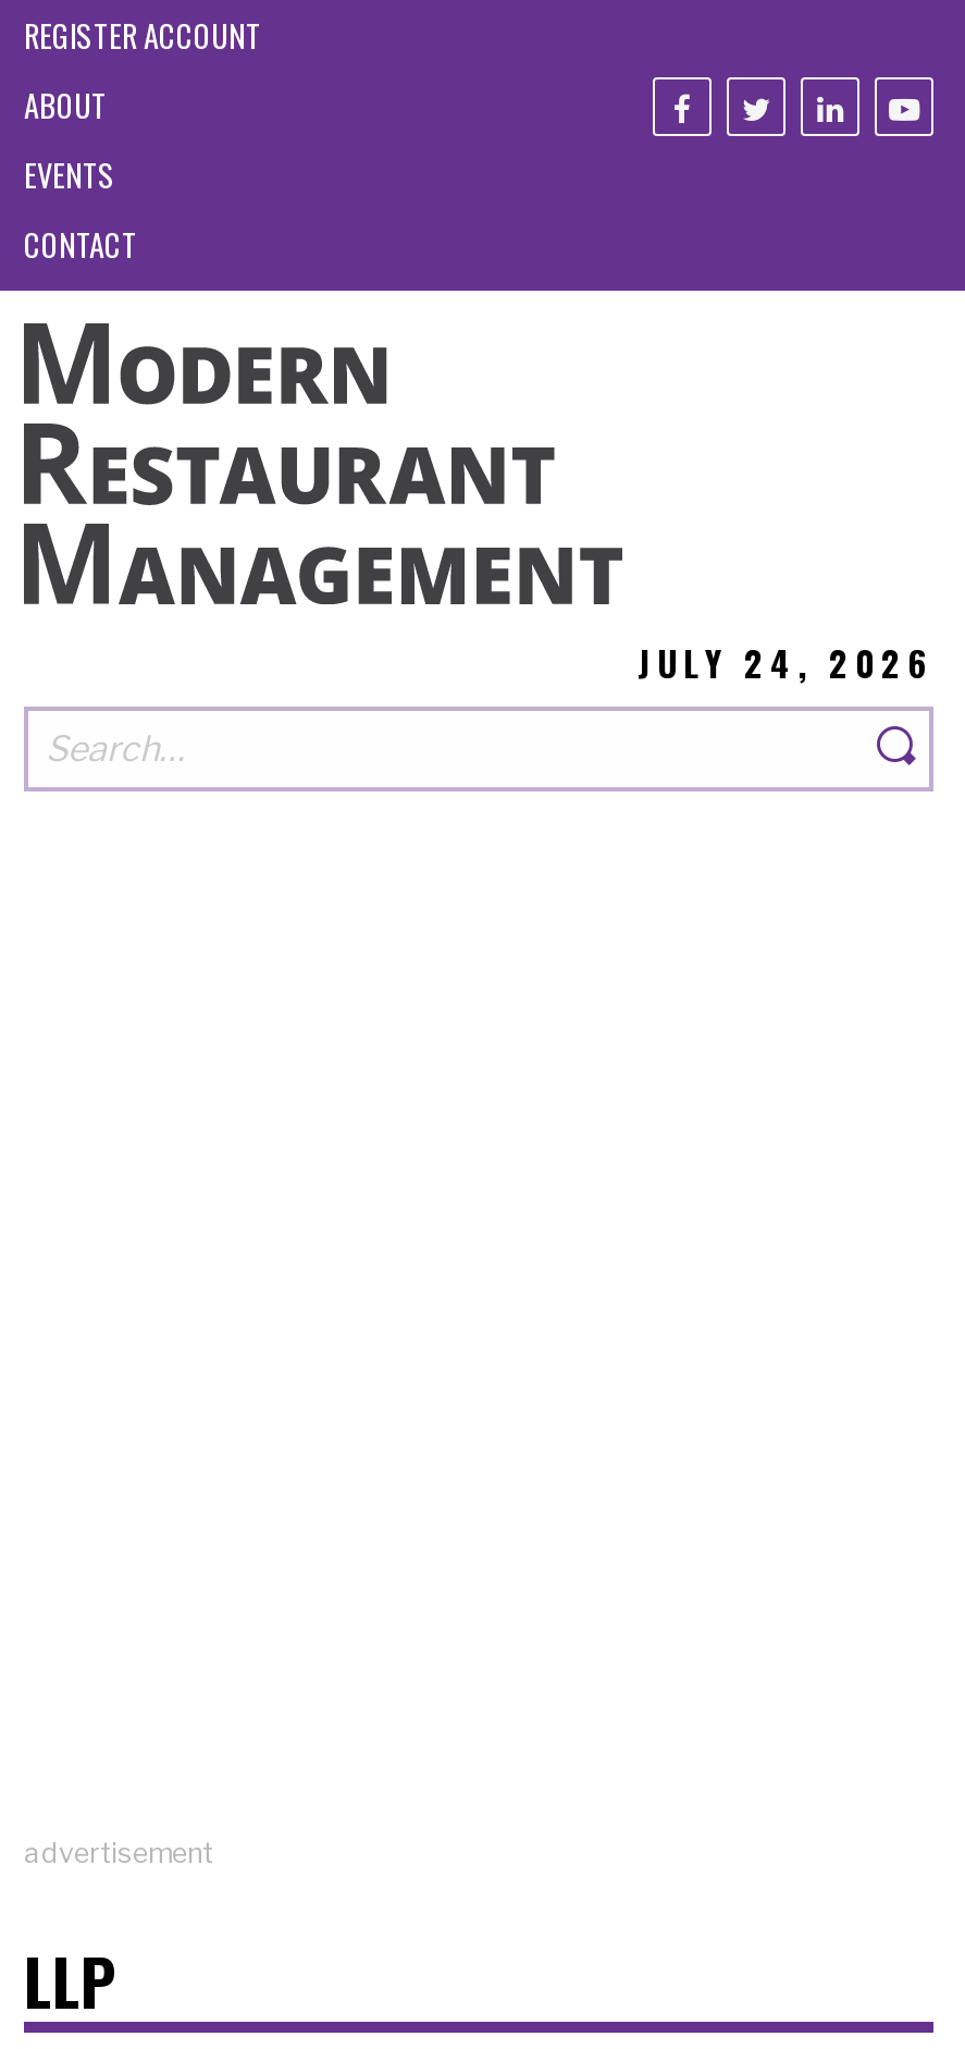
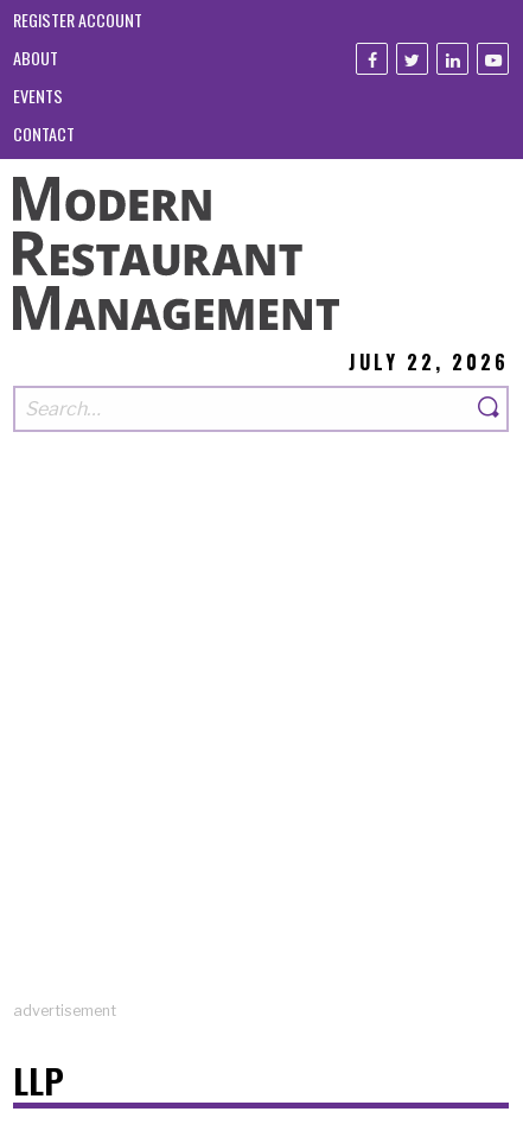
- JULY 24, 2026
+ JULY 22, 2026
